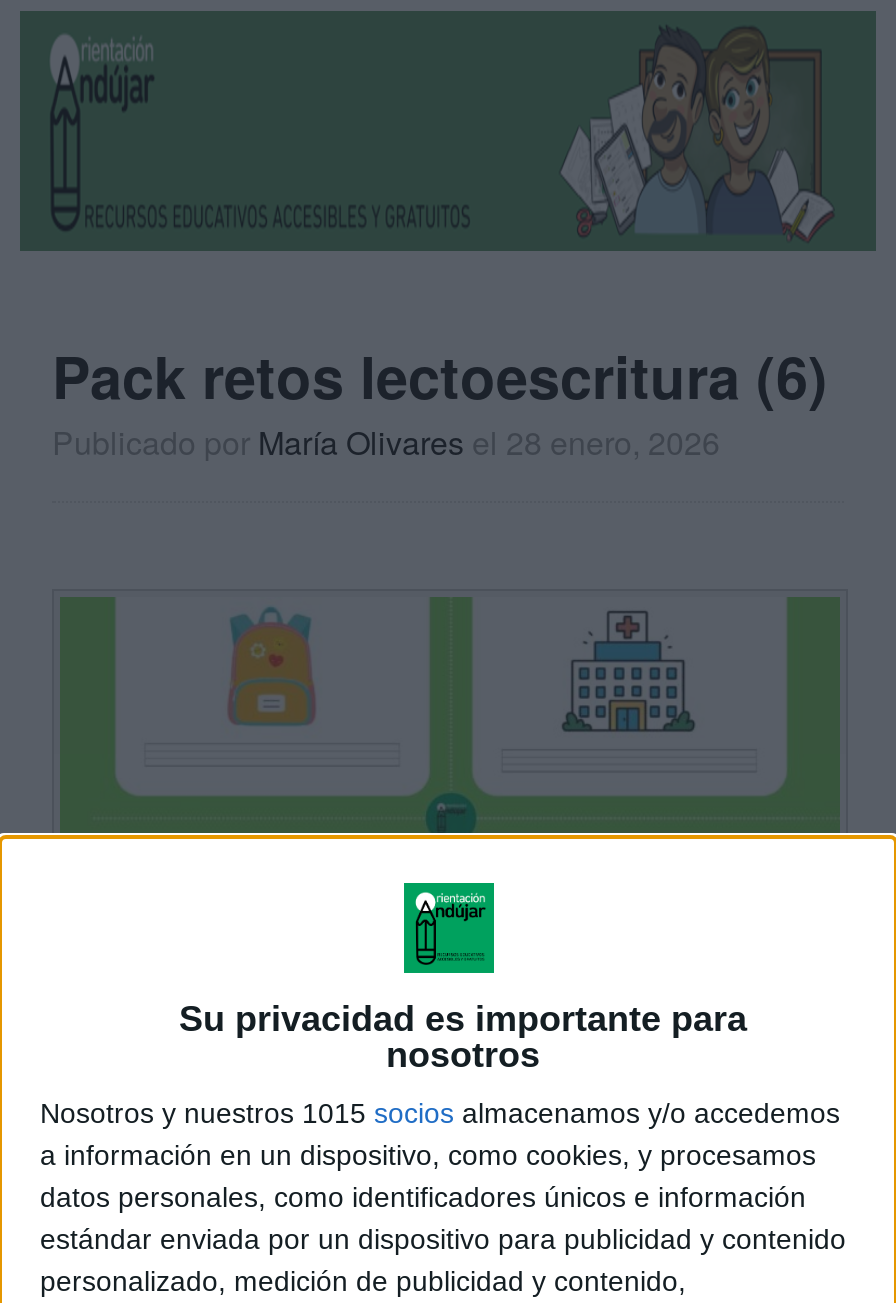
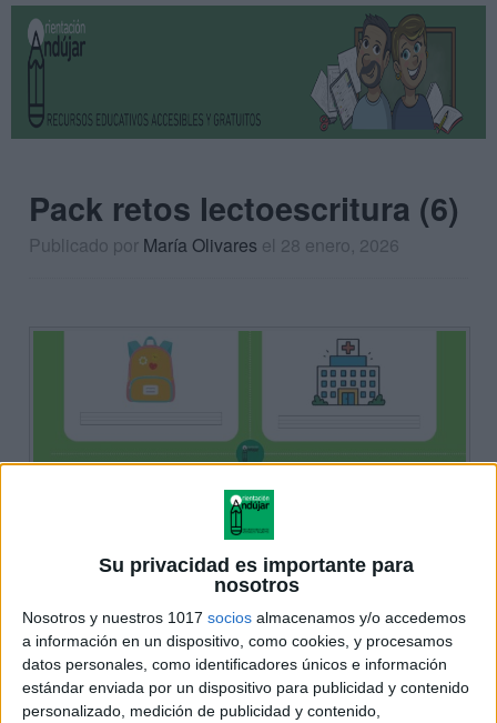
- Nosotros y nuestros 1015 socios almacenamos y/o accedemos
+ Nosotros y nuestros 1017 socios almacenamos y/o accedemos
